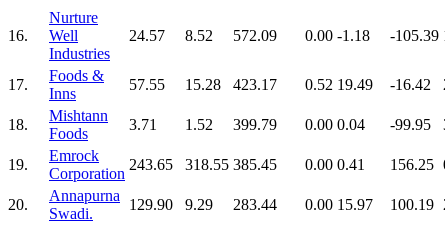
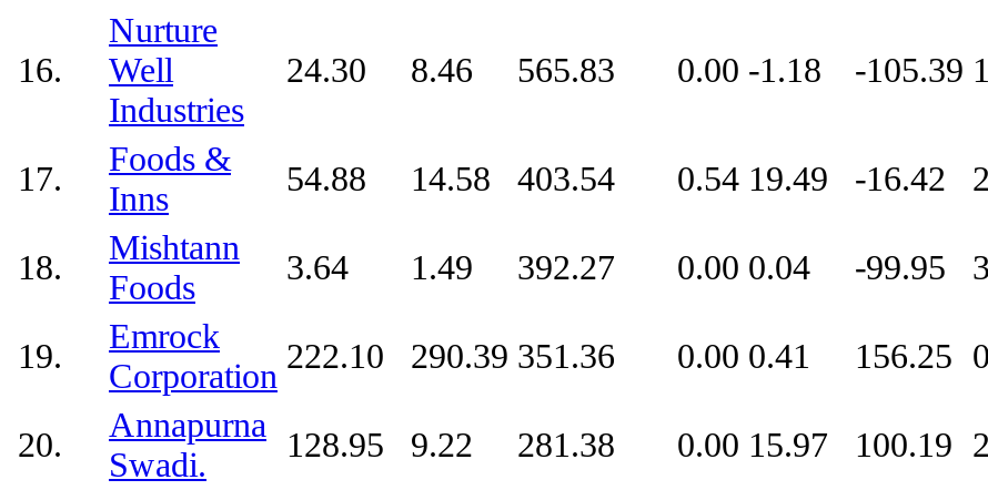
- 24.57
+ 24.30

- 8.52
+ 8.46

- 572.09
+ 565.83

- 57.55
+ 54.88

- 15.28
+ 14.58

- 423.17
+ 403.54

- 0.52 19.49
+ 0.54 19.49

- 3.71
+ 3.64

- 1.52
+ 1.49

- 399.79
+ 392.27

- 243.65
+ 222.10

- 318.55 385.45
+ 290.39 351.36

- 129.90
+ 128.95

- 9.29
+ 9.22

- 283.44
+ 281.38
